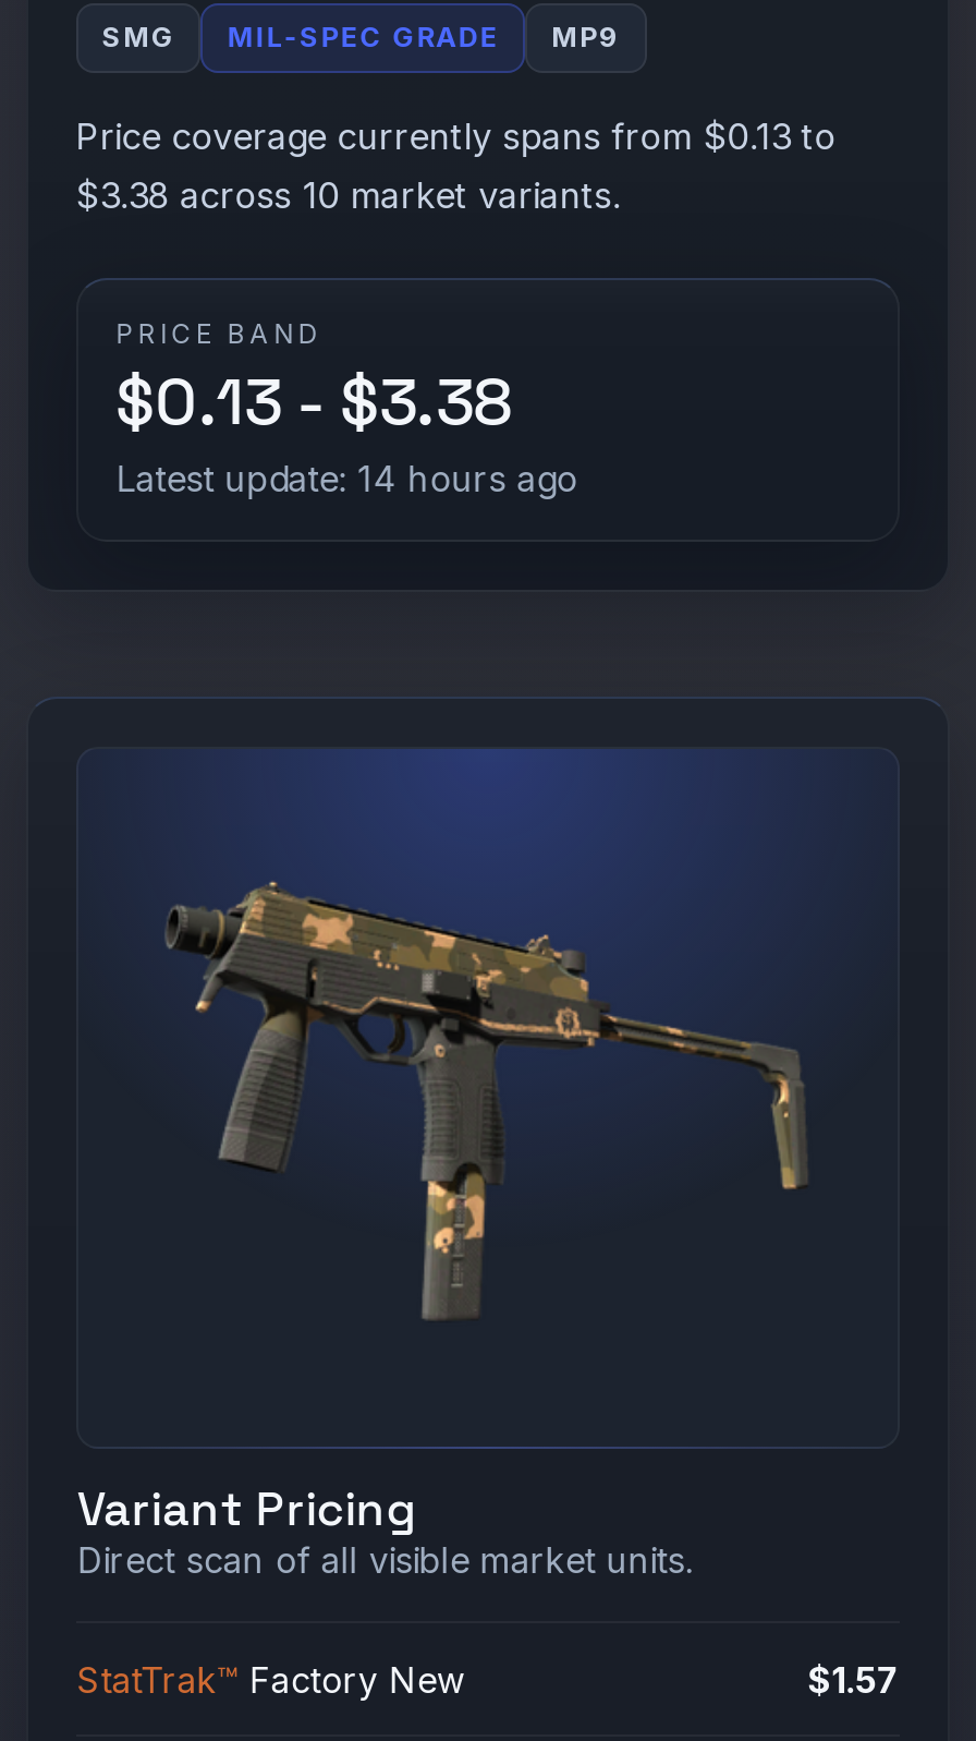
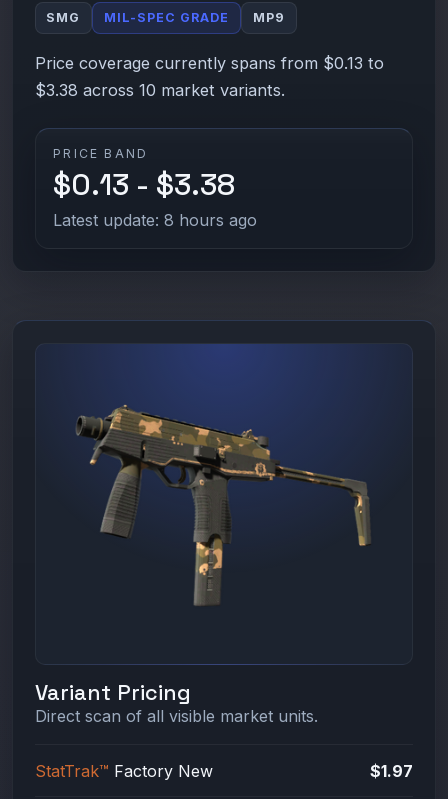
- Latest update: 14 hours ago
+ Latest update: 8 hours ago

- $1.57
+ $1.97
